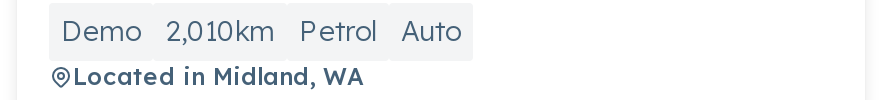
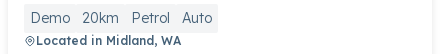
- Demo 2,010km Petrol Auto
+ Demo 20km Petrol Auto
